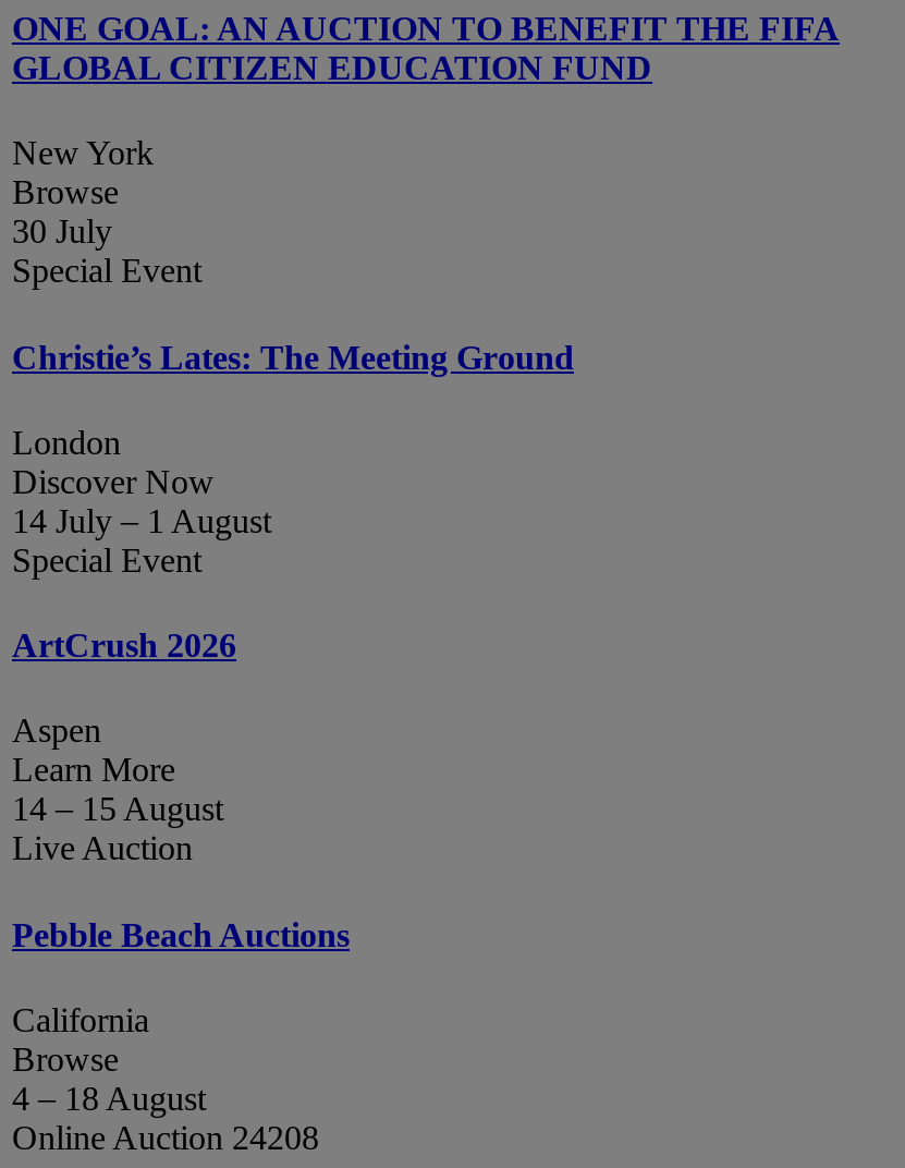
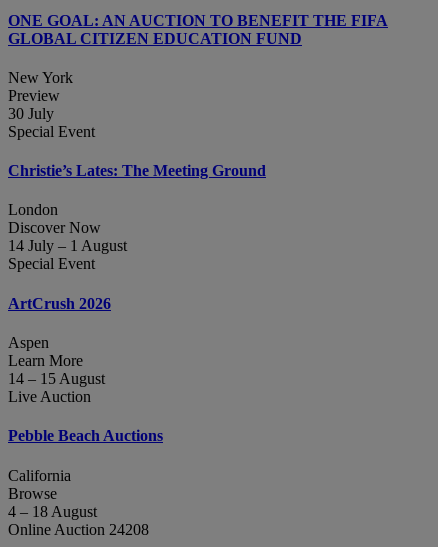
- Browse
+ Preview
